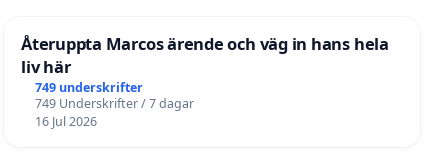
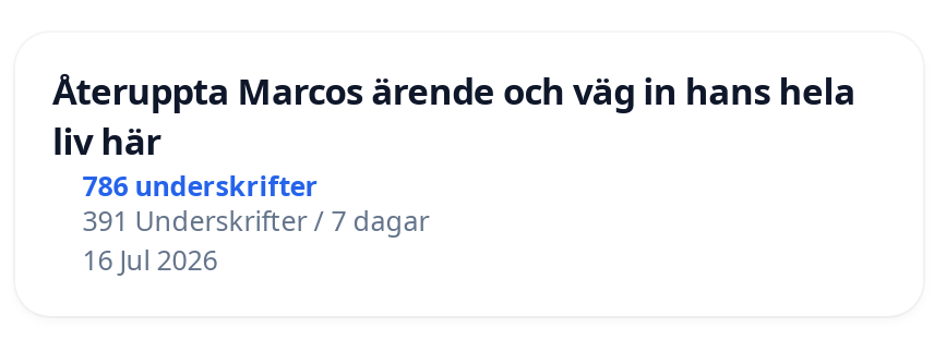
- 749 underskrifter
+ 786 underskrifter

- 749 Underskrifter / 7 dagar
+ 391 Underskrifter / 7 dagar
